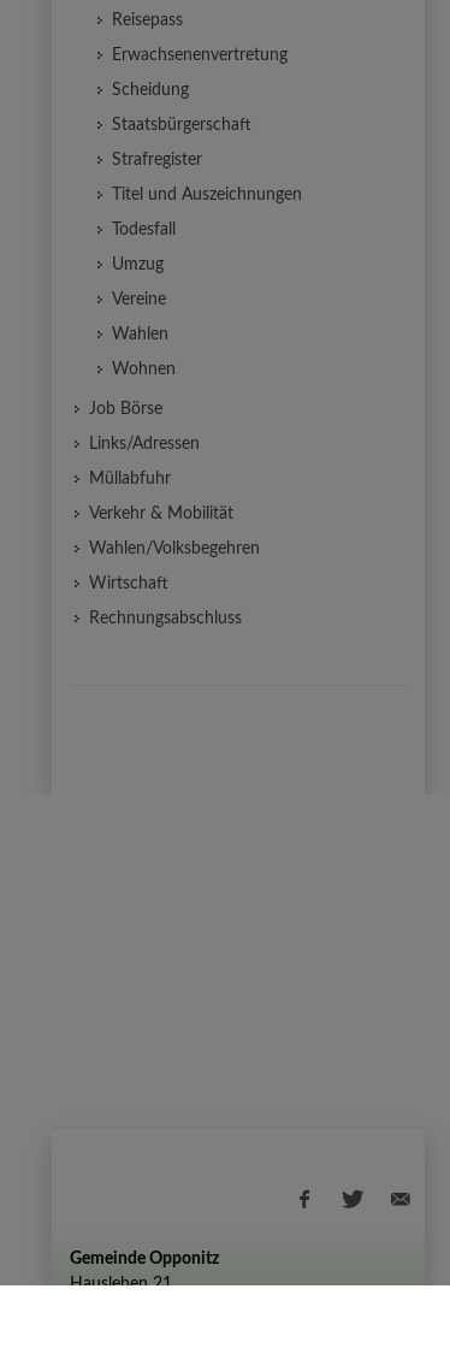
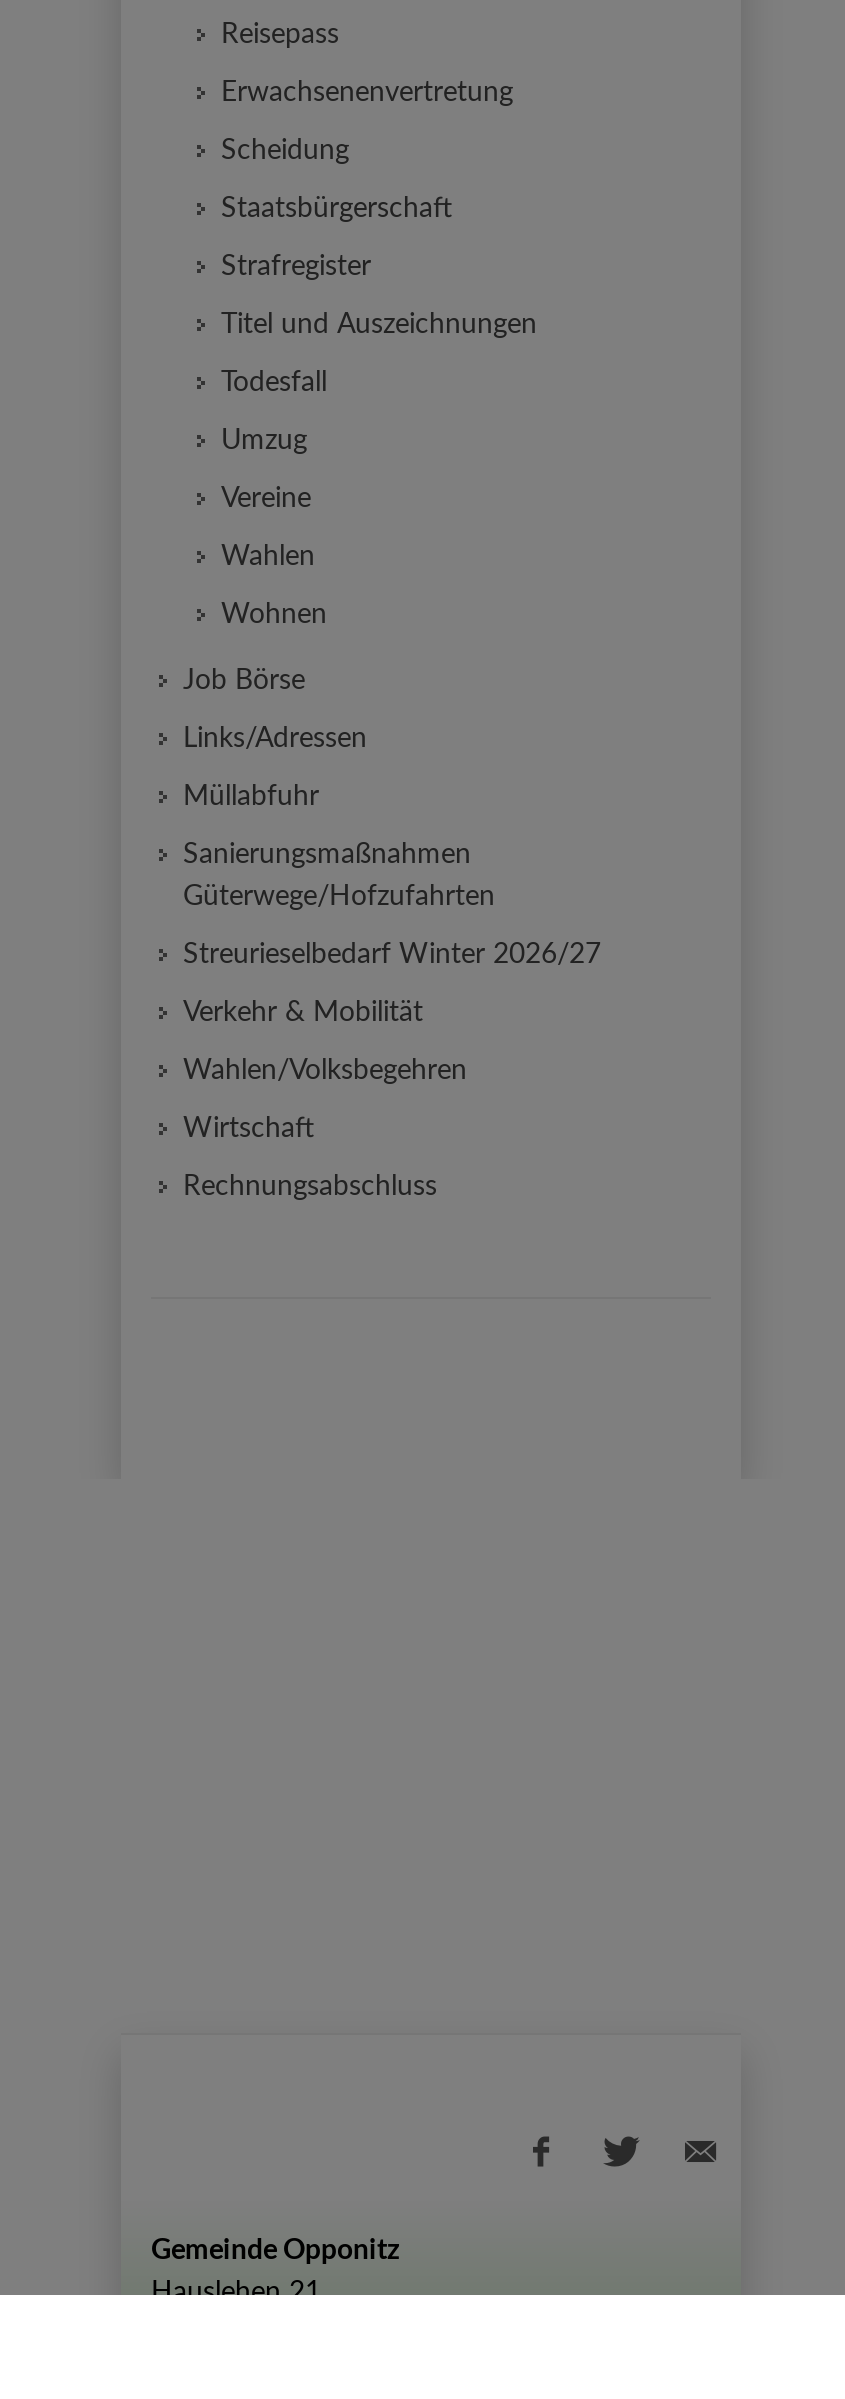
+ Sanierungsmaßnahmen
+ Güterwege/Hofzufahrten
+ Streurieselbedarf Winter 2026/27
